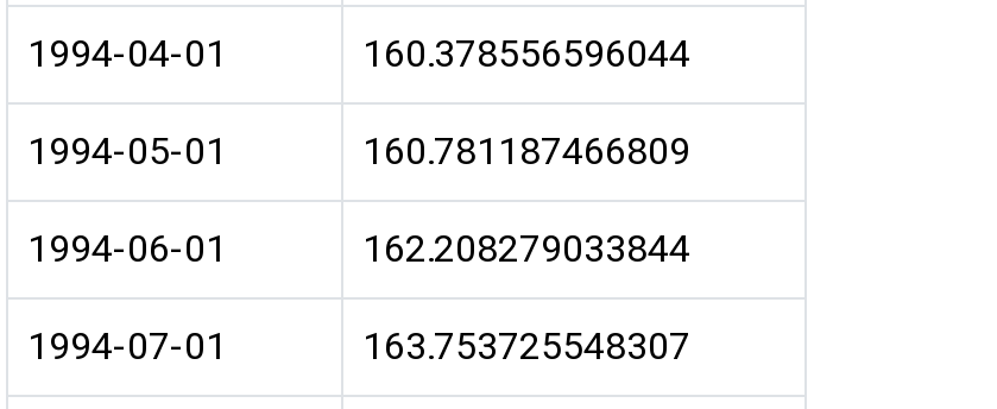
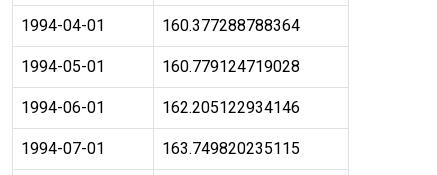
- 160.378556596044
+ 160.377288788364

- 160.781187466809
+ 160.779124719028

- 162.208279033844
+ 162.205122934146

- 163.753725548307
+ 163.749820235115
